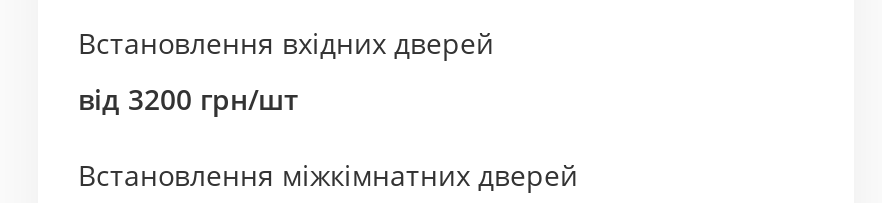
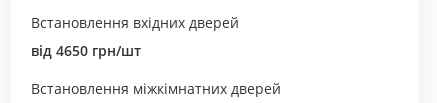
- від 3200 грн/шт
+ від 4650 грн/шт
